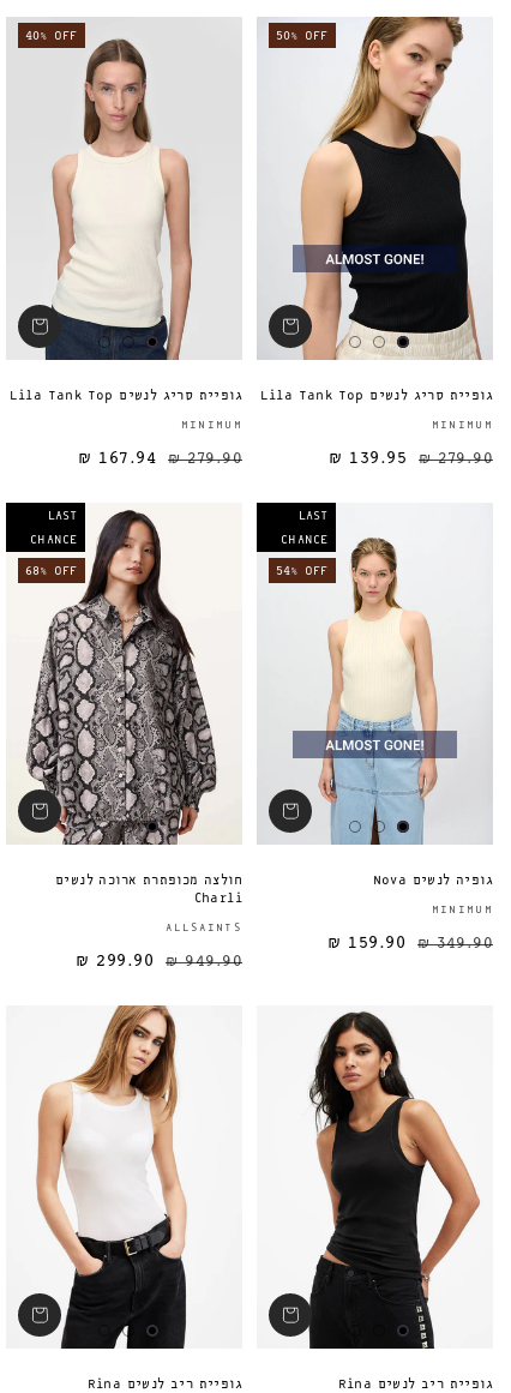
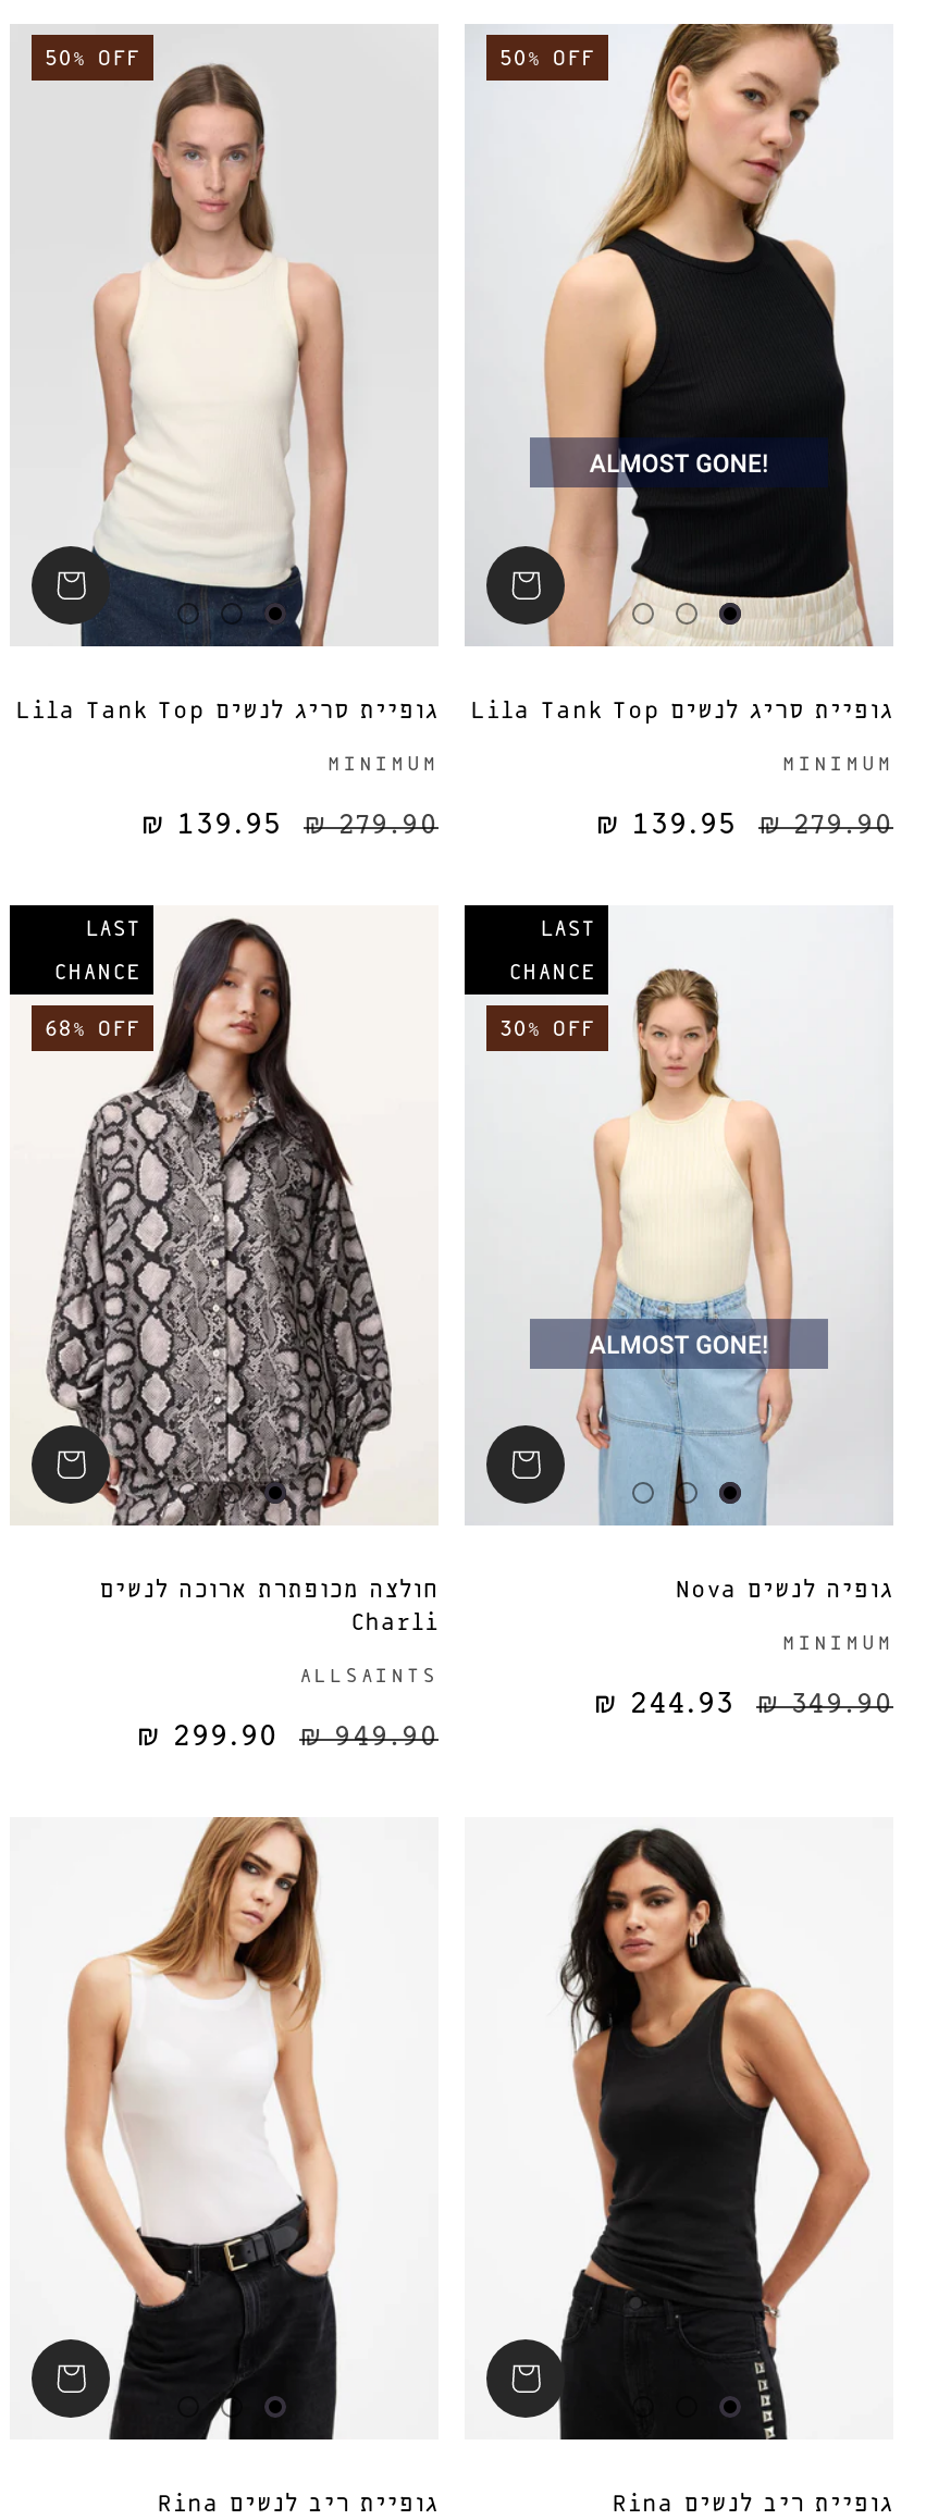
- 40% OFF
+ 50% OFF

- 167.94 ₪
+ 139.95 ₪

- 54% OFF
+ 30% OFF

- 159.90 ₪ 349.90 ₪
+ 244.93 ₪ 349.90 ₪
